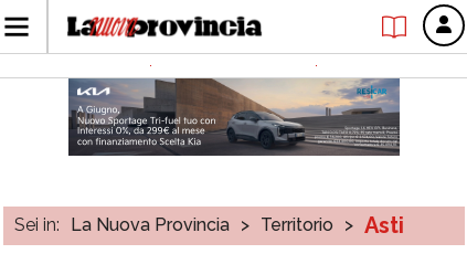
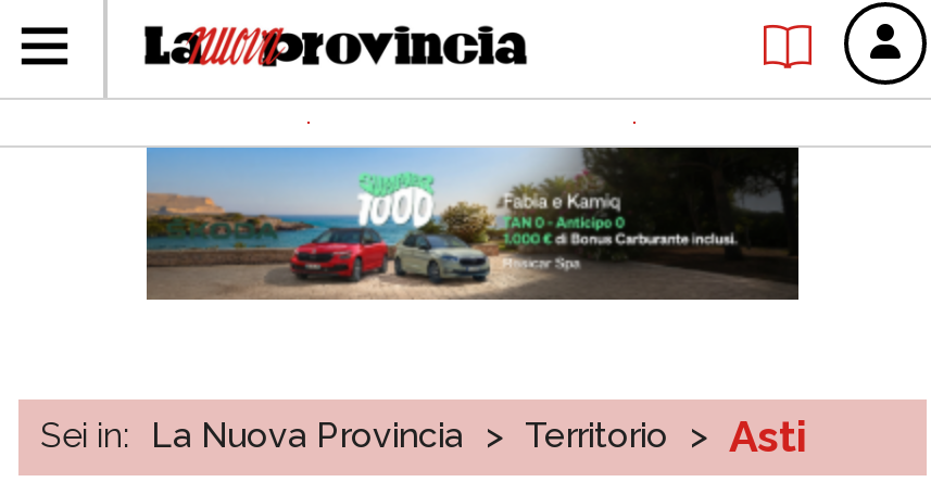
- [image]
+ [image]
